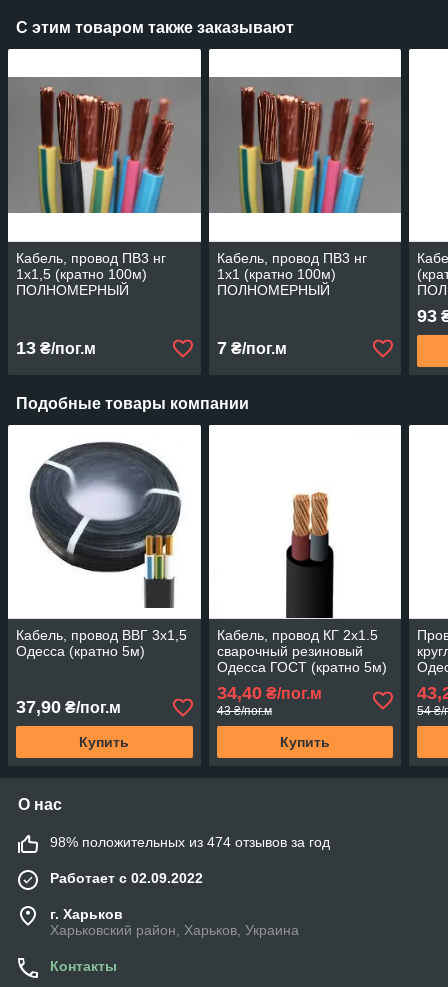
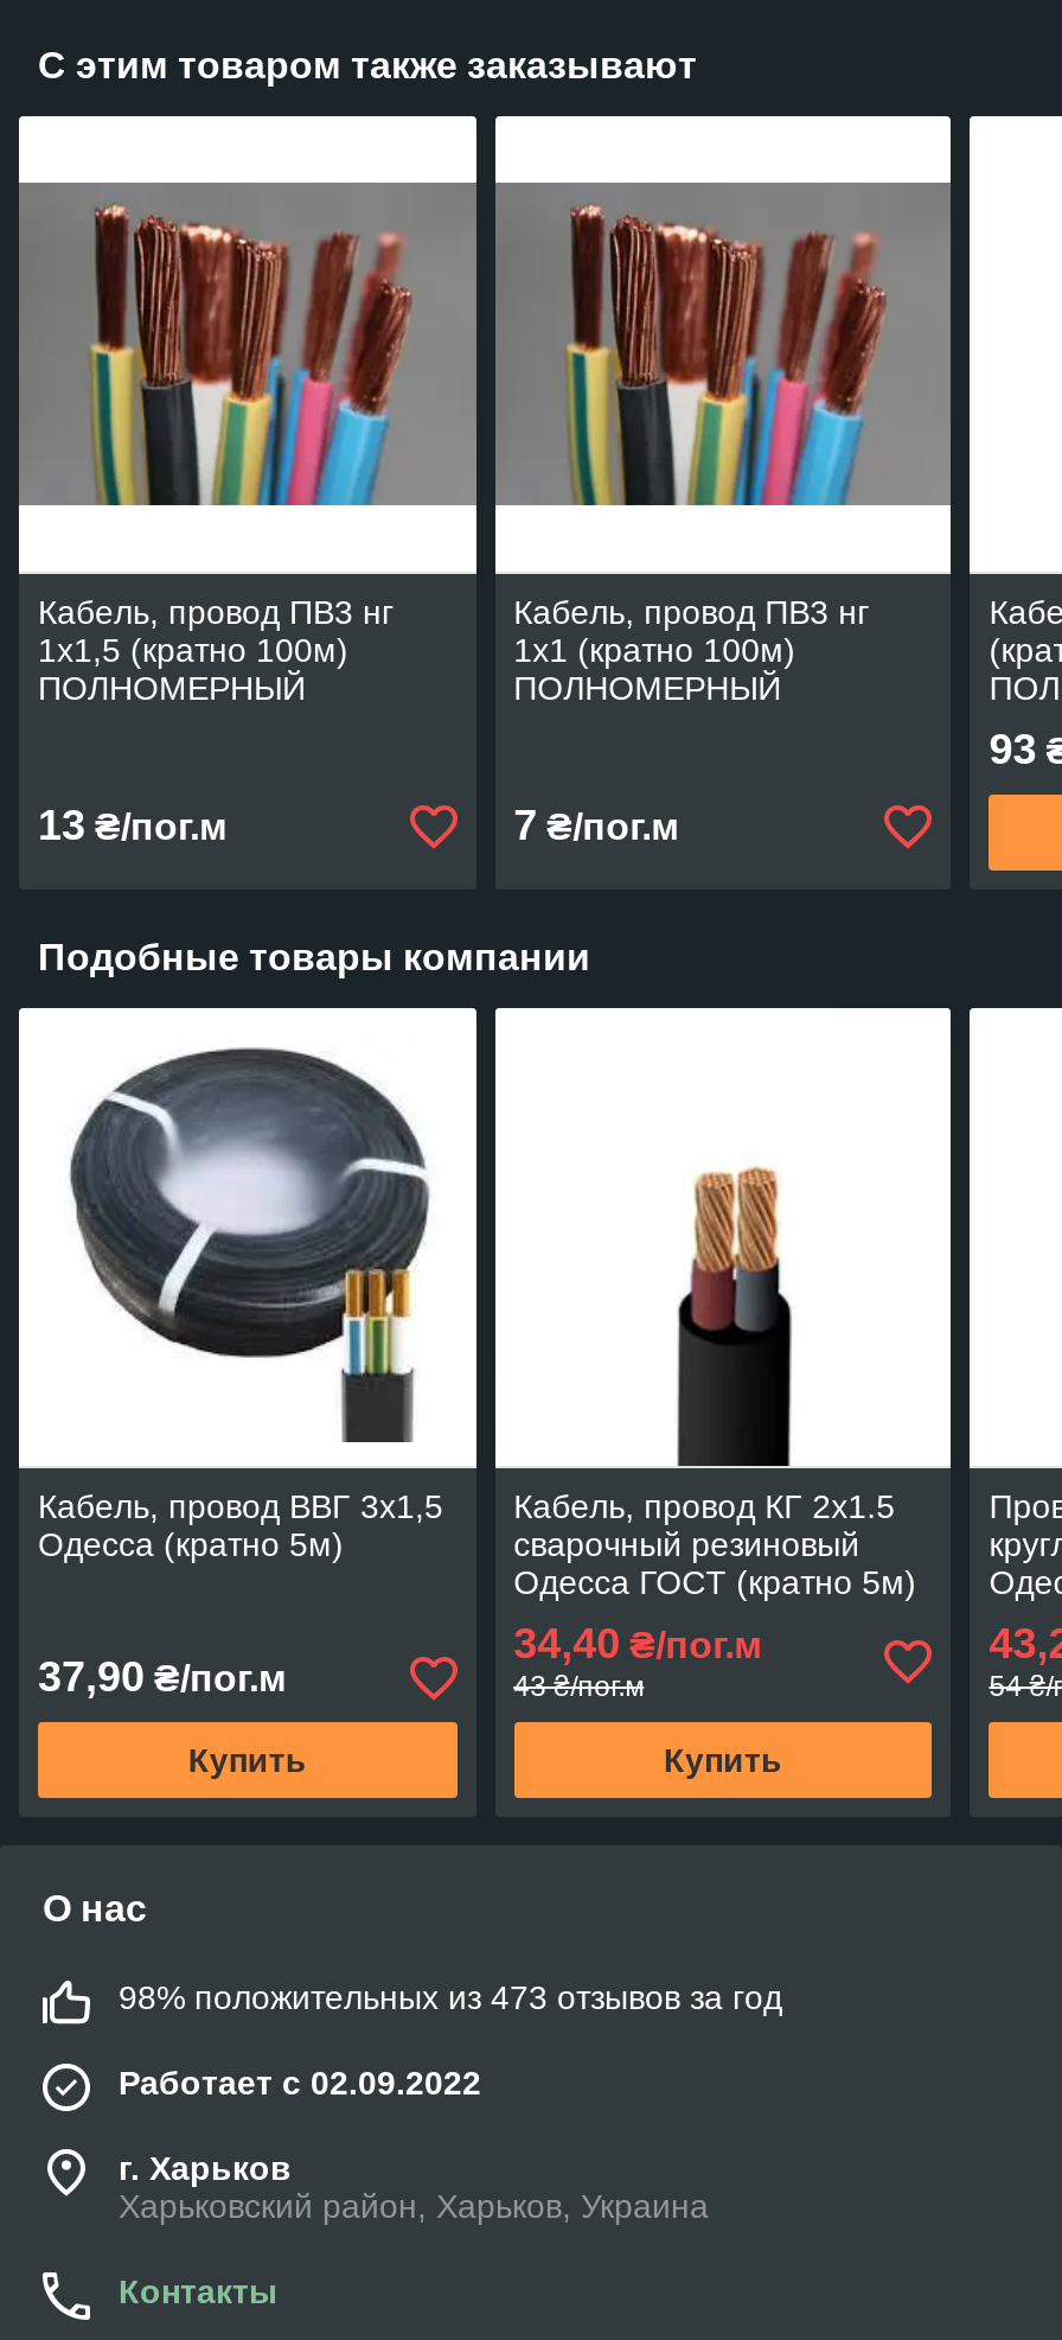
- 98% положительных из 474 отзывов за год
+ 98% положительных из 473 отзывов за год
